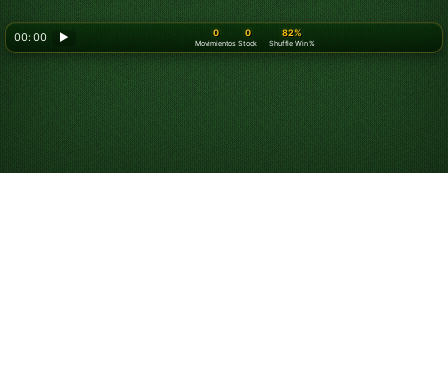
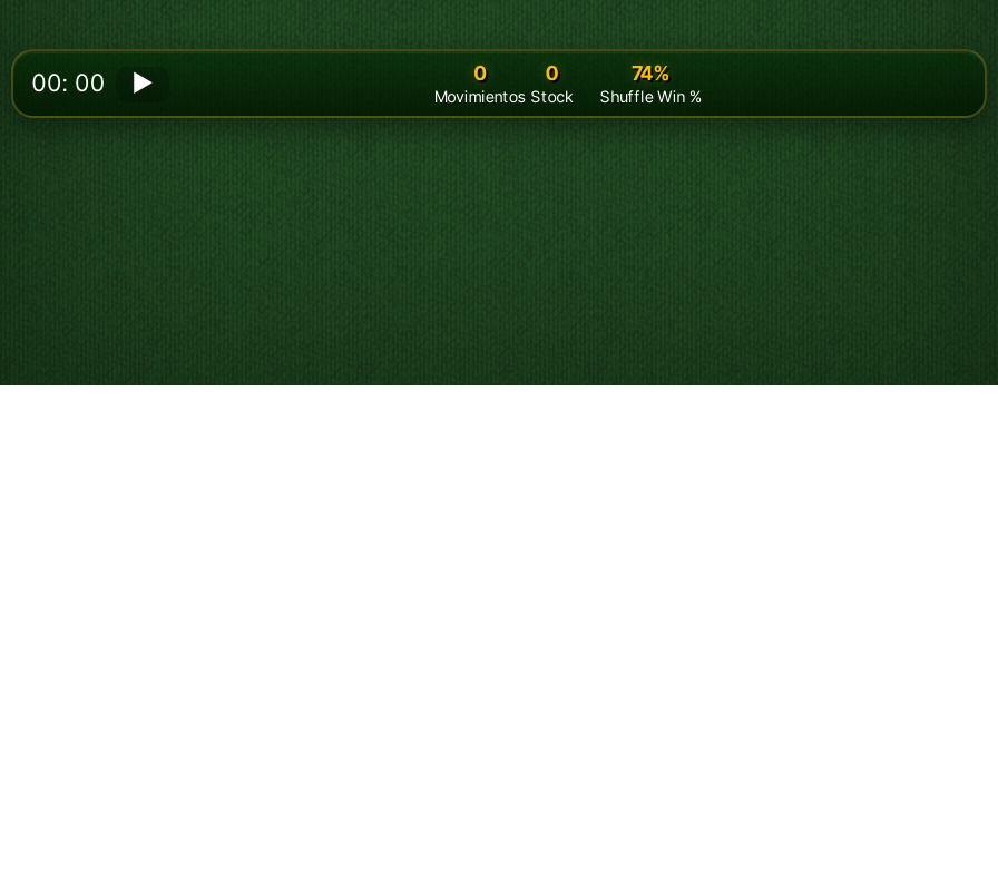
- 82%
+ 74%
